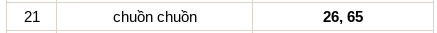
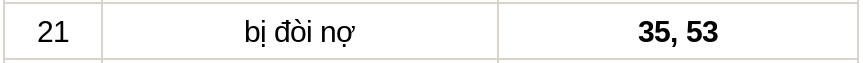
- chuồn chuồn
- 26, 65
+ bị đòi nợ
+ 35, 53
